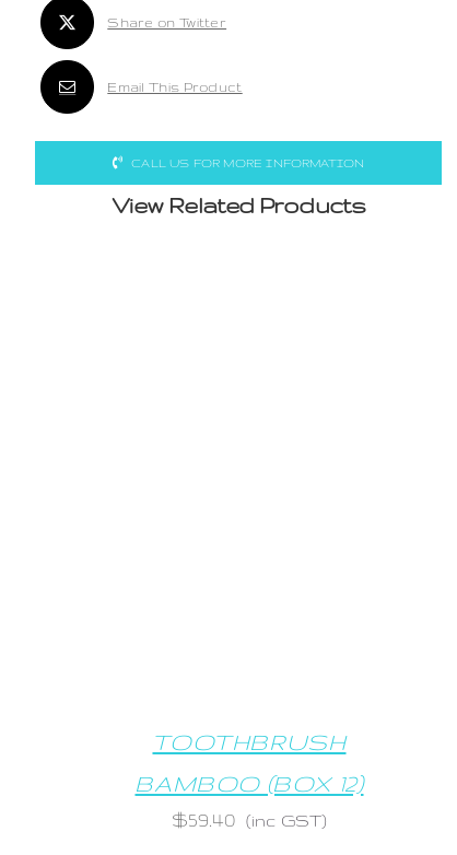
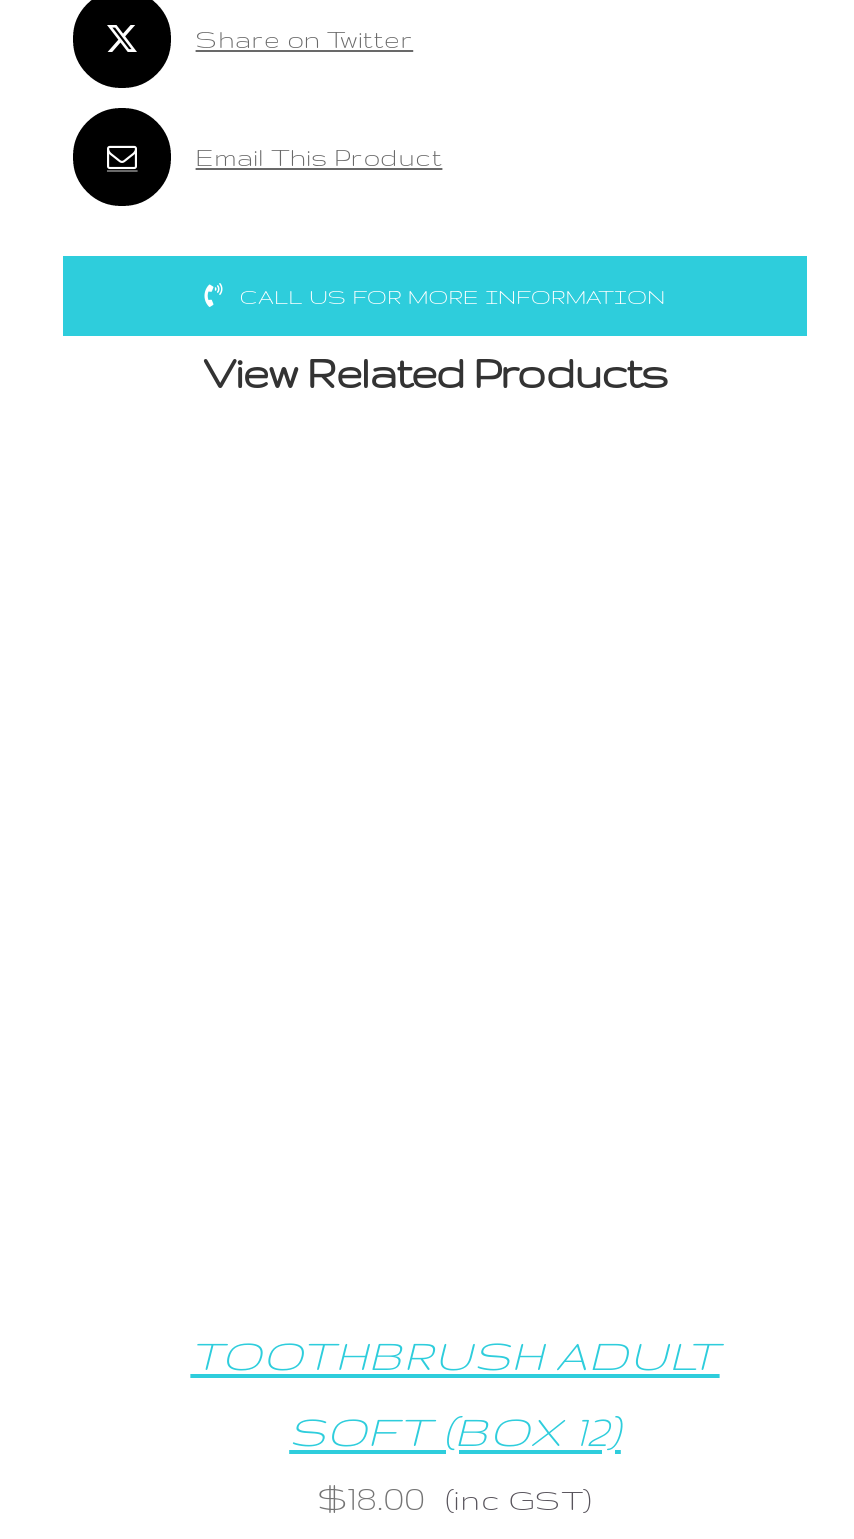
- TOOTHBRUSH
+ TOOTHBRUSH ADULT

- BAMBOO (BOX 12)
+ SOFT (BOX 12)

- $59.40 (inc GST)
+ $18.00 (inc GST)
